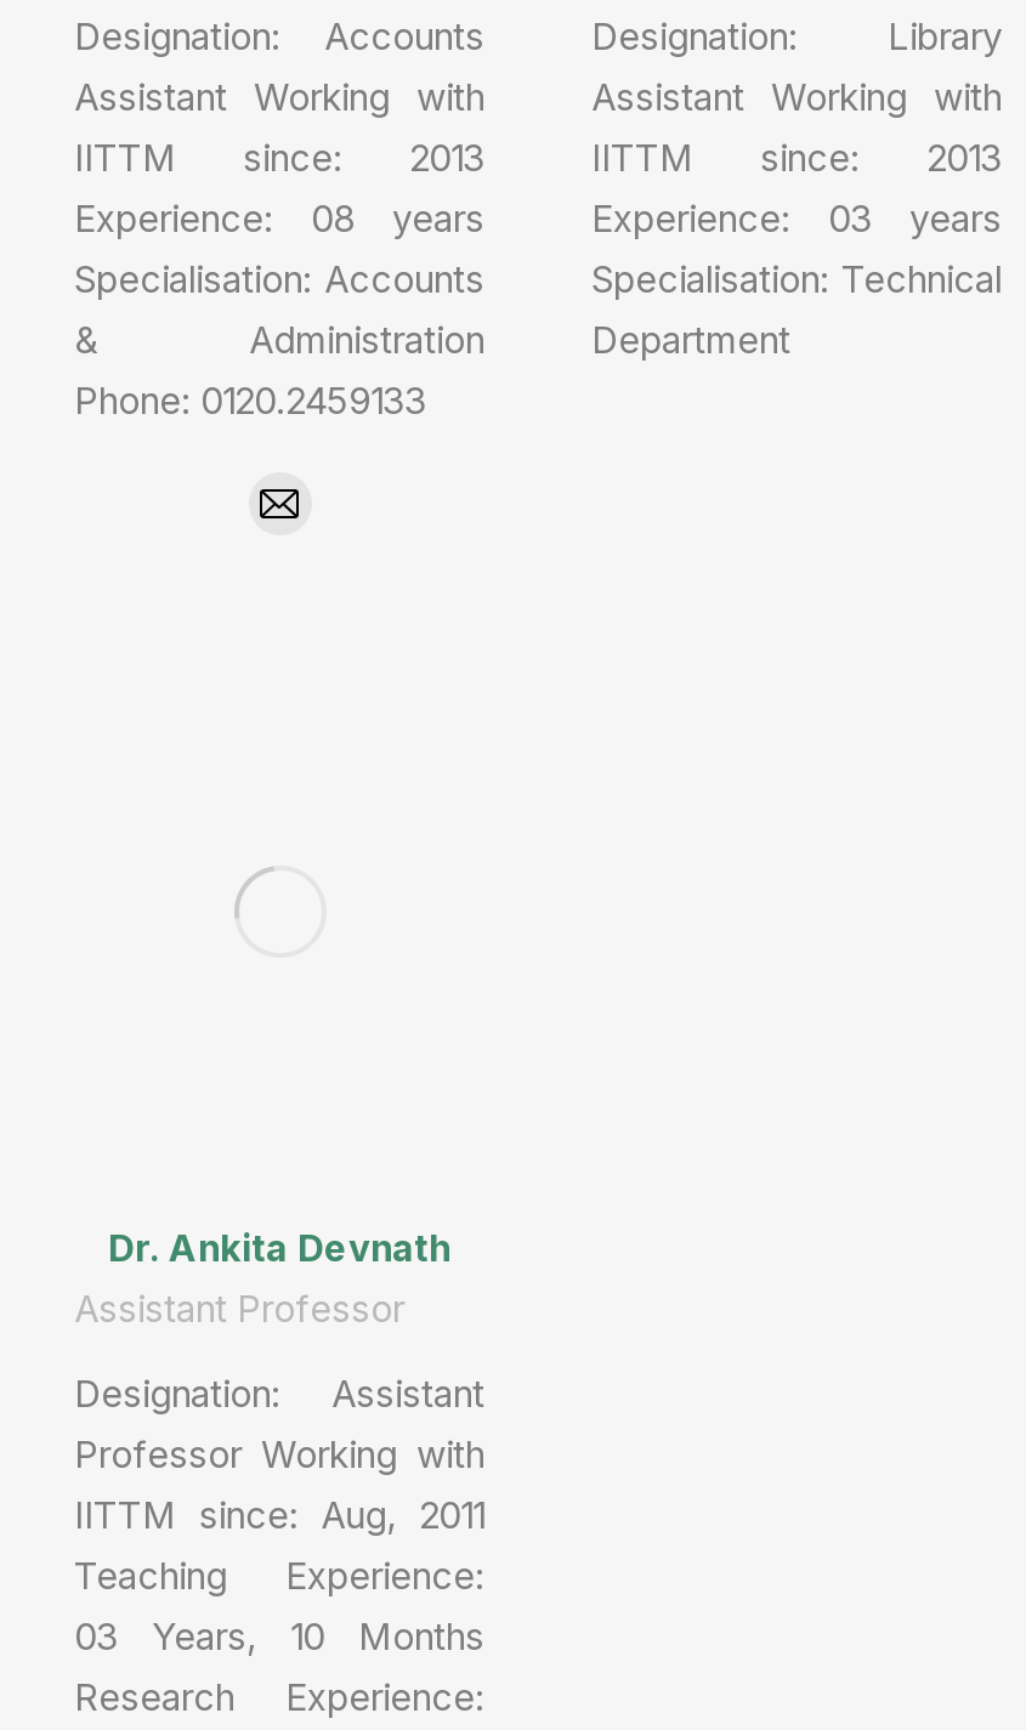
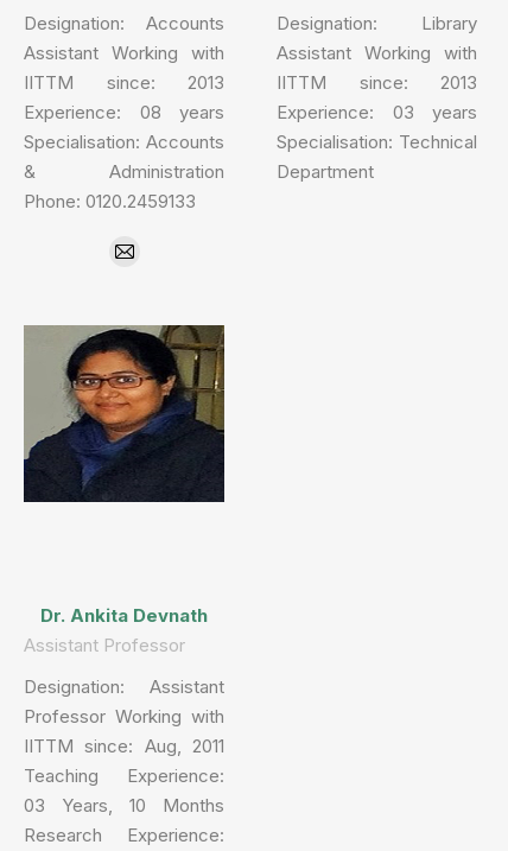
+ [image]
